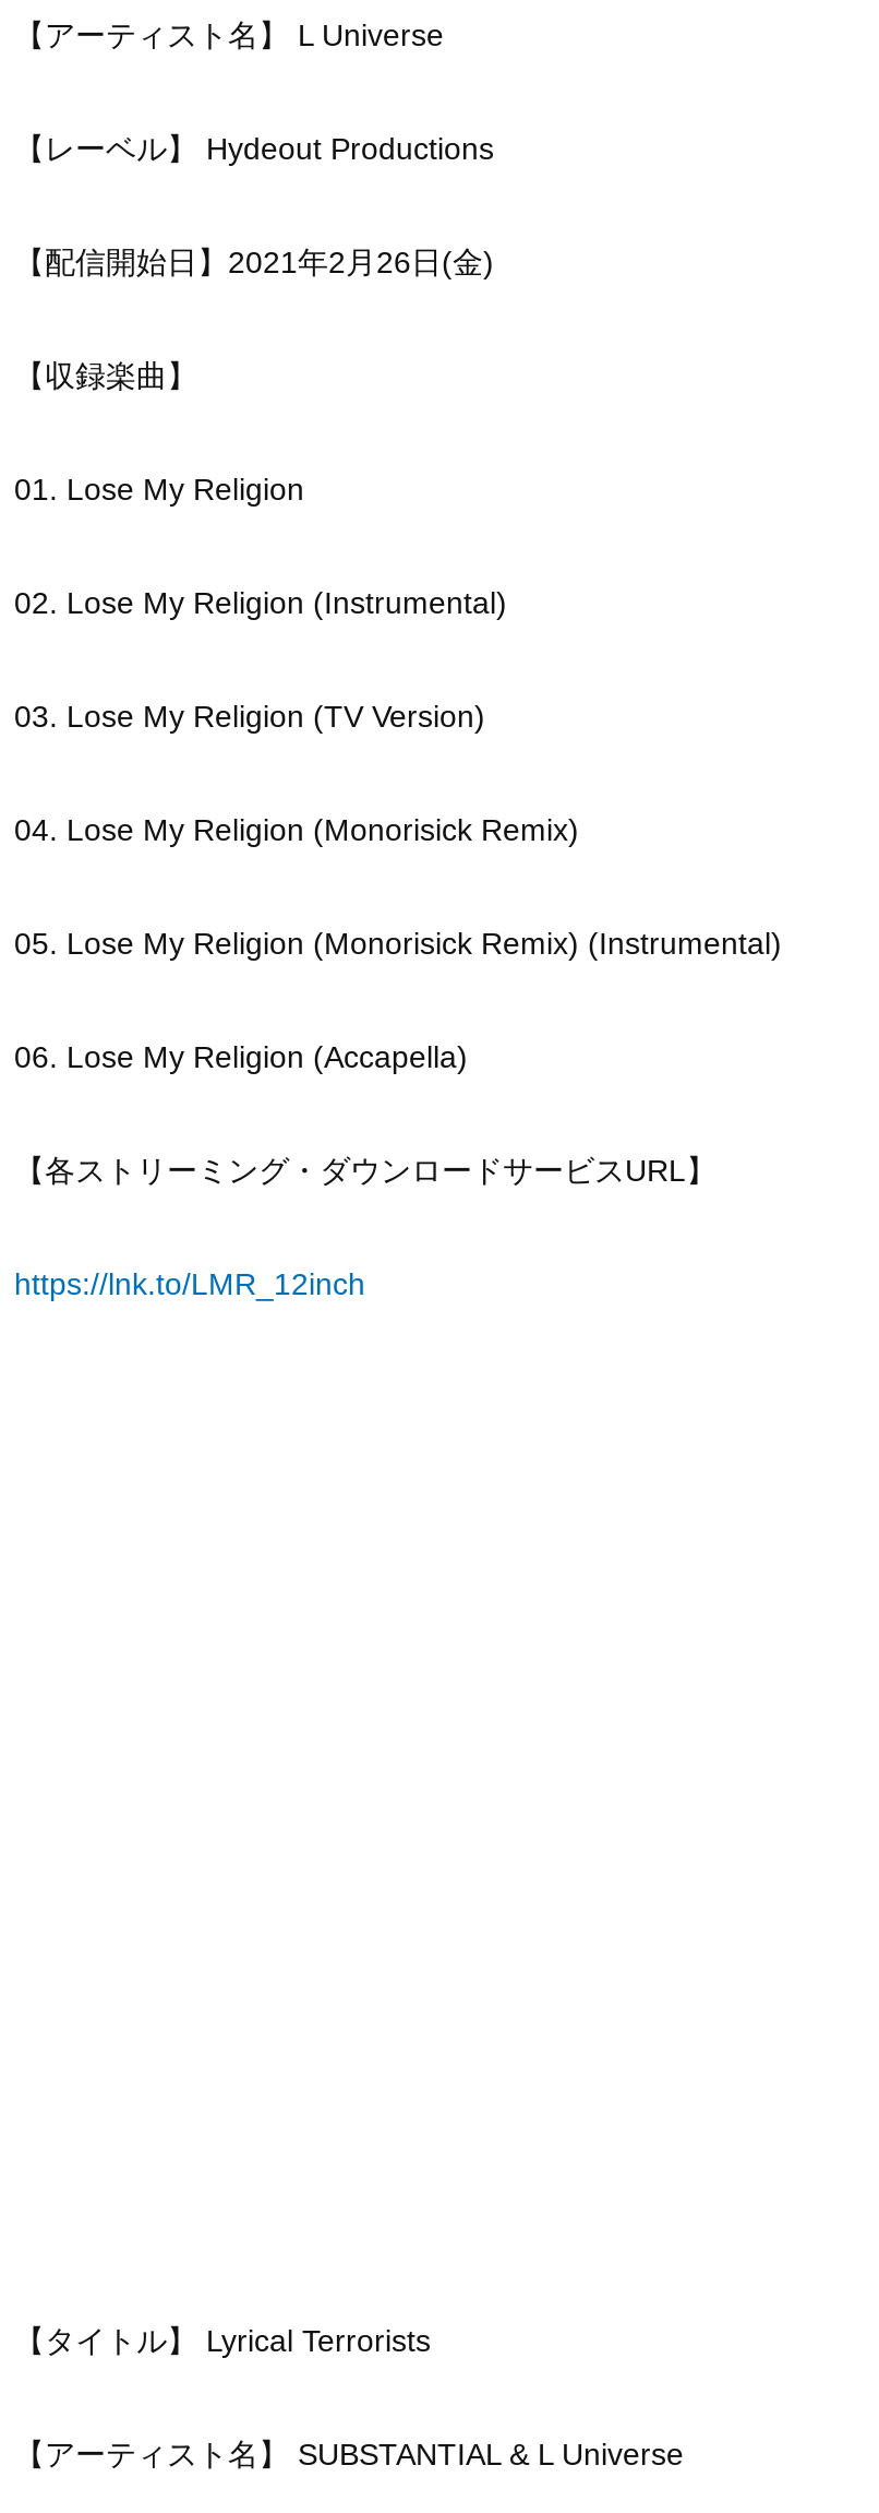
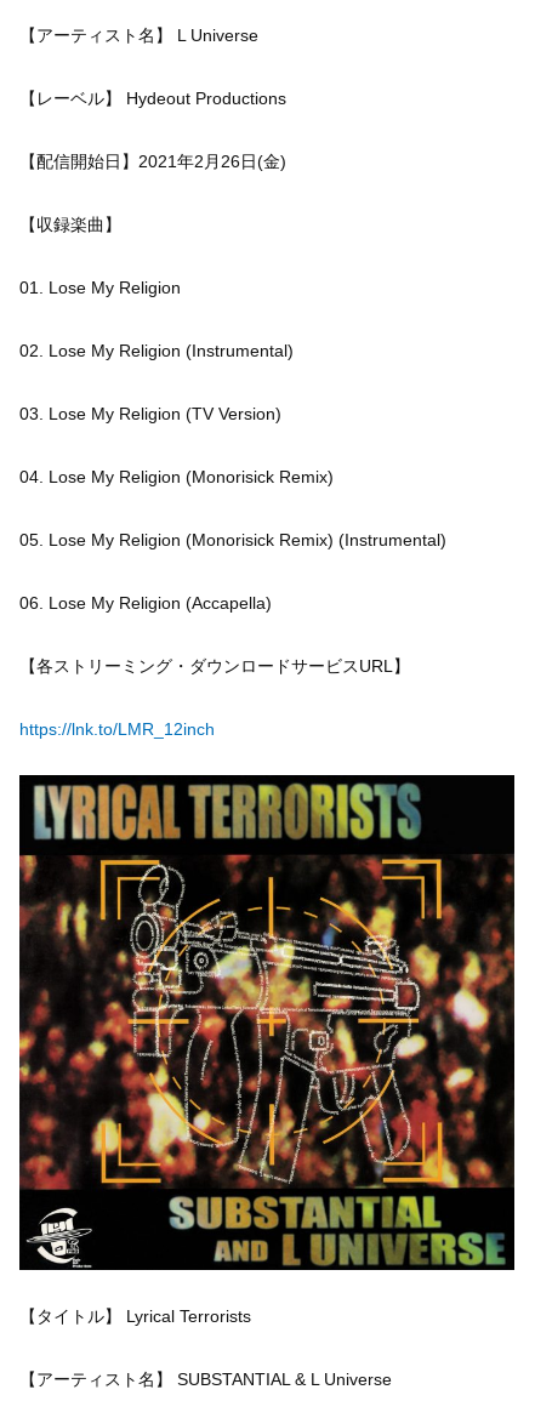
+ [image]
